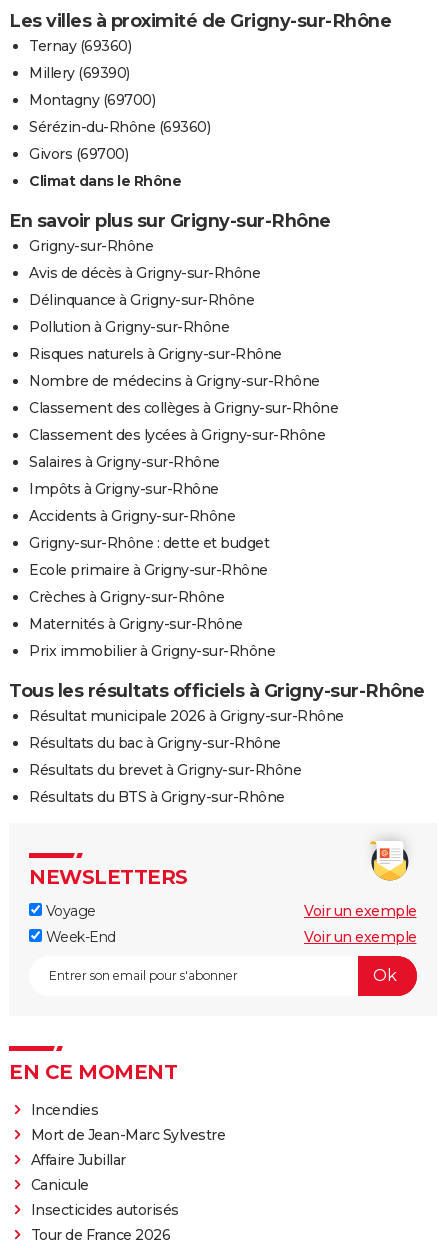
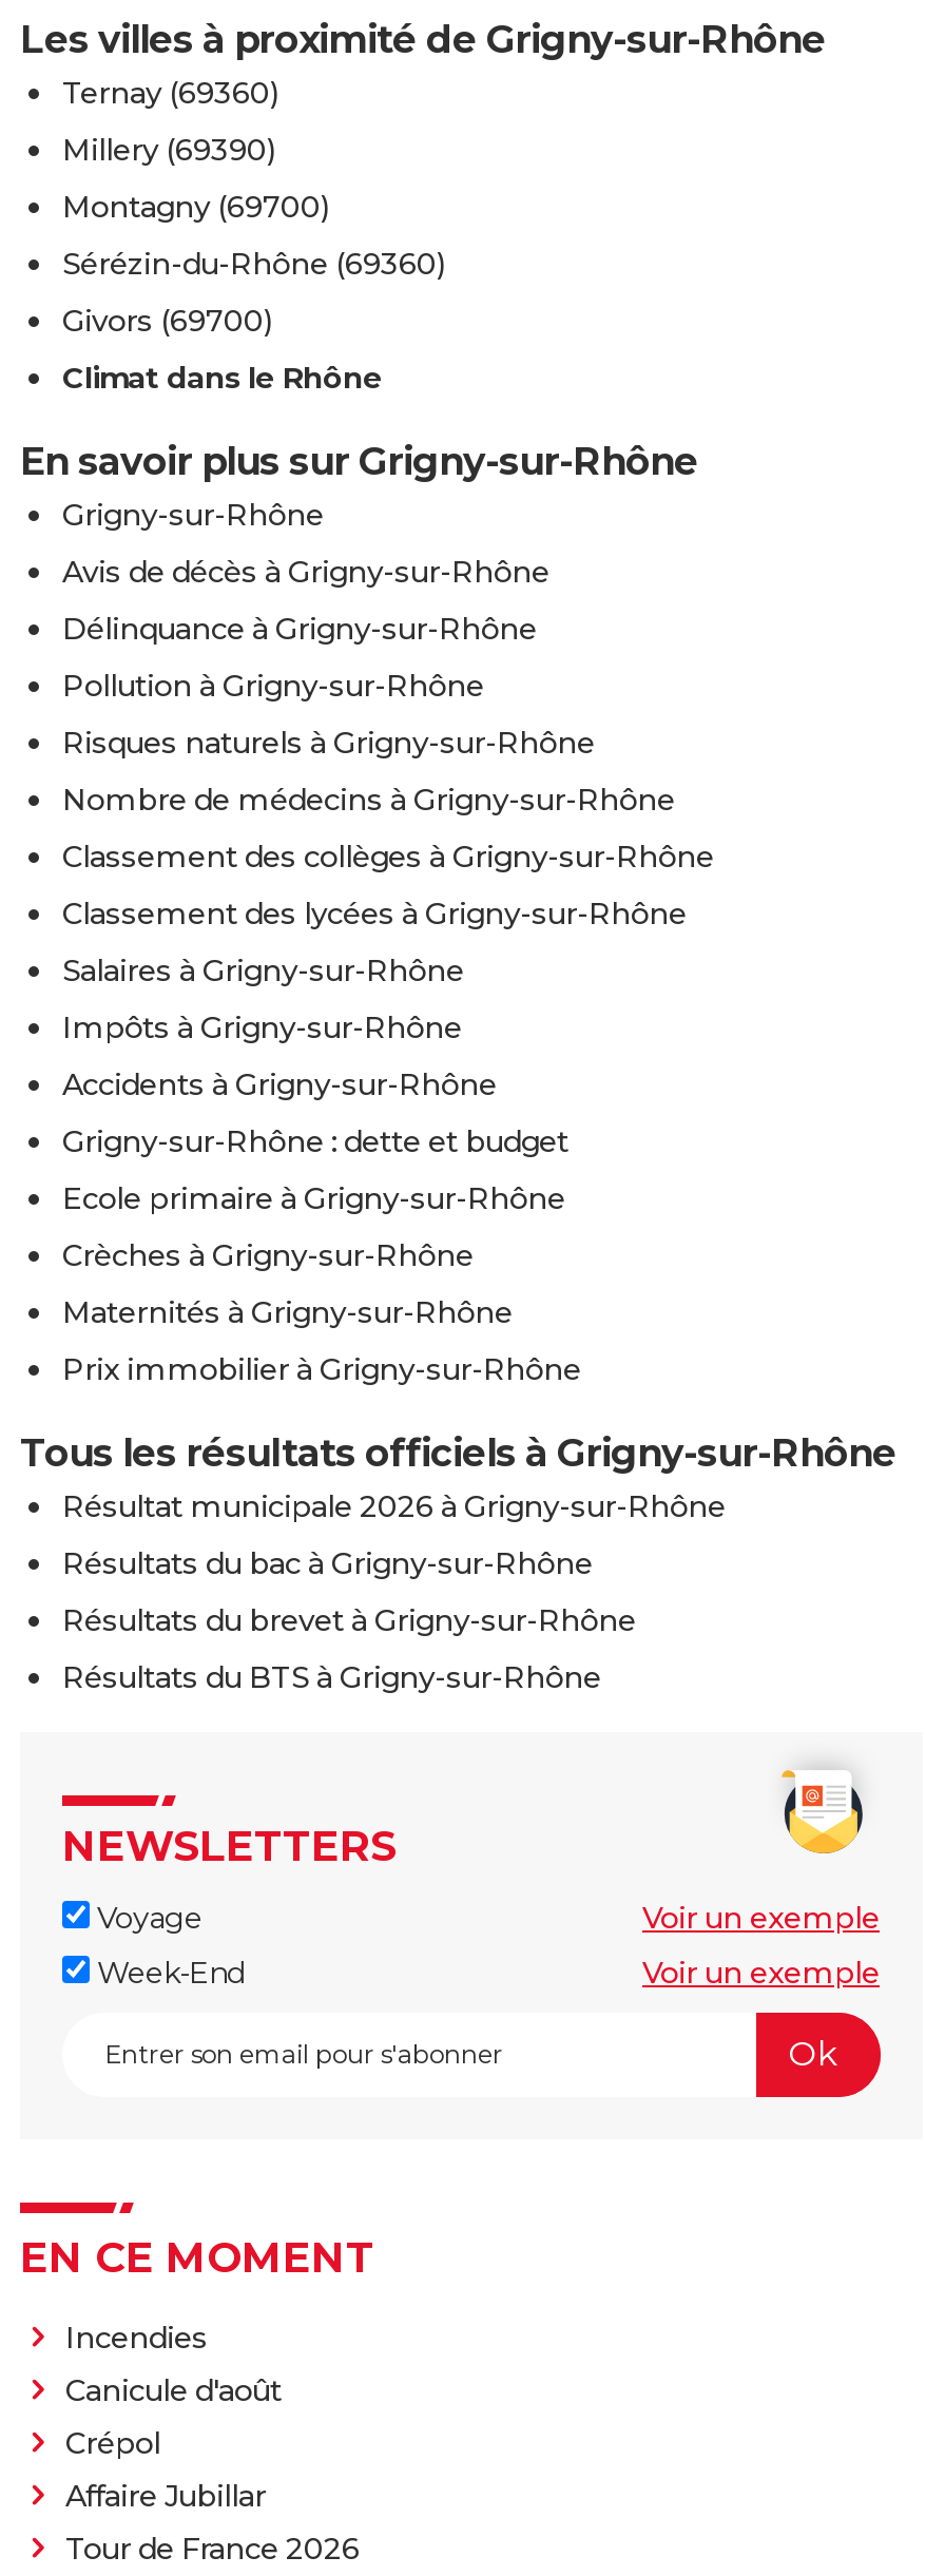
- Mort de Jean-Marc Sylvestre
+ Canicule d'août
+ Crépol

moved down: Affaire Jubillar

- Canicule
- Insecticides autorisés
